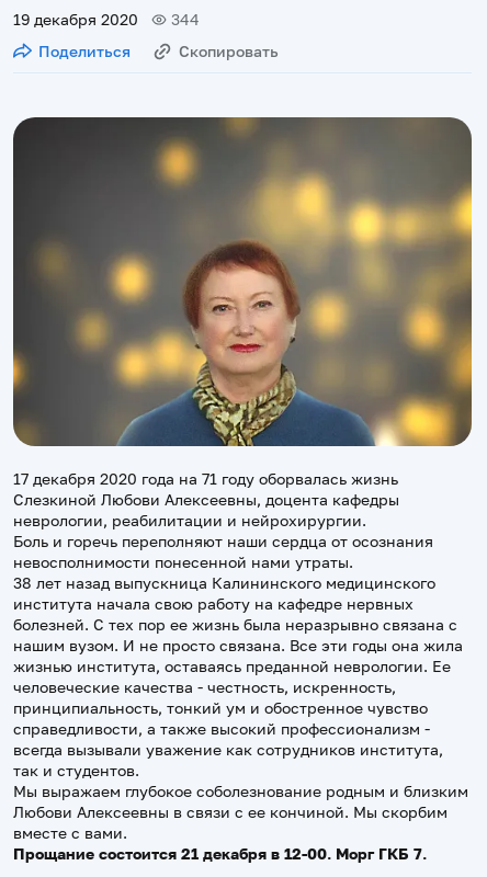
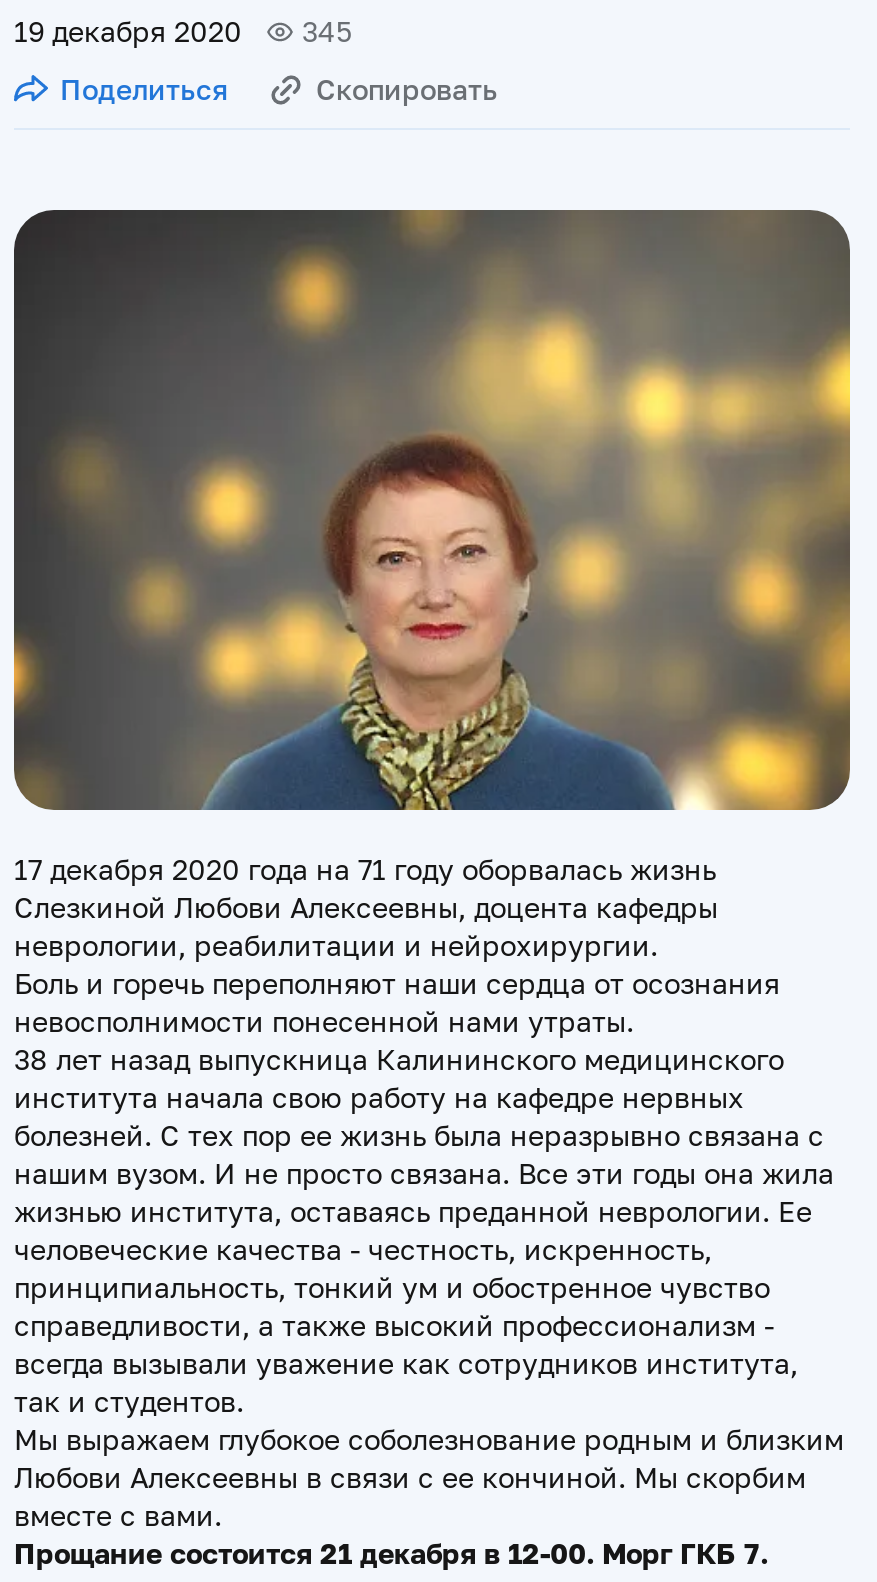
- 19 декабря 2020 344
+ 19 декабря 2020 345
